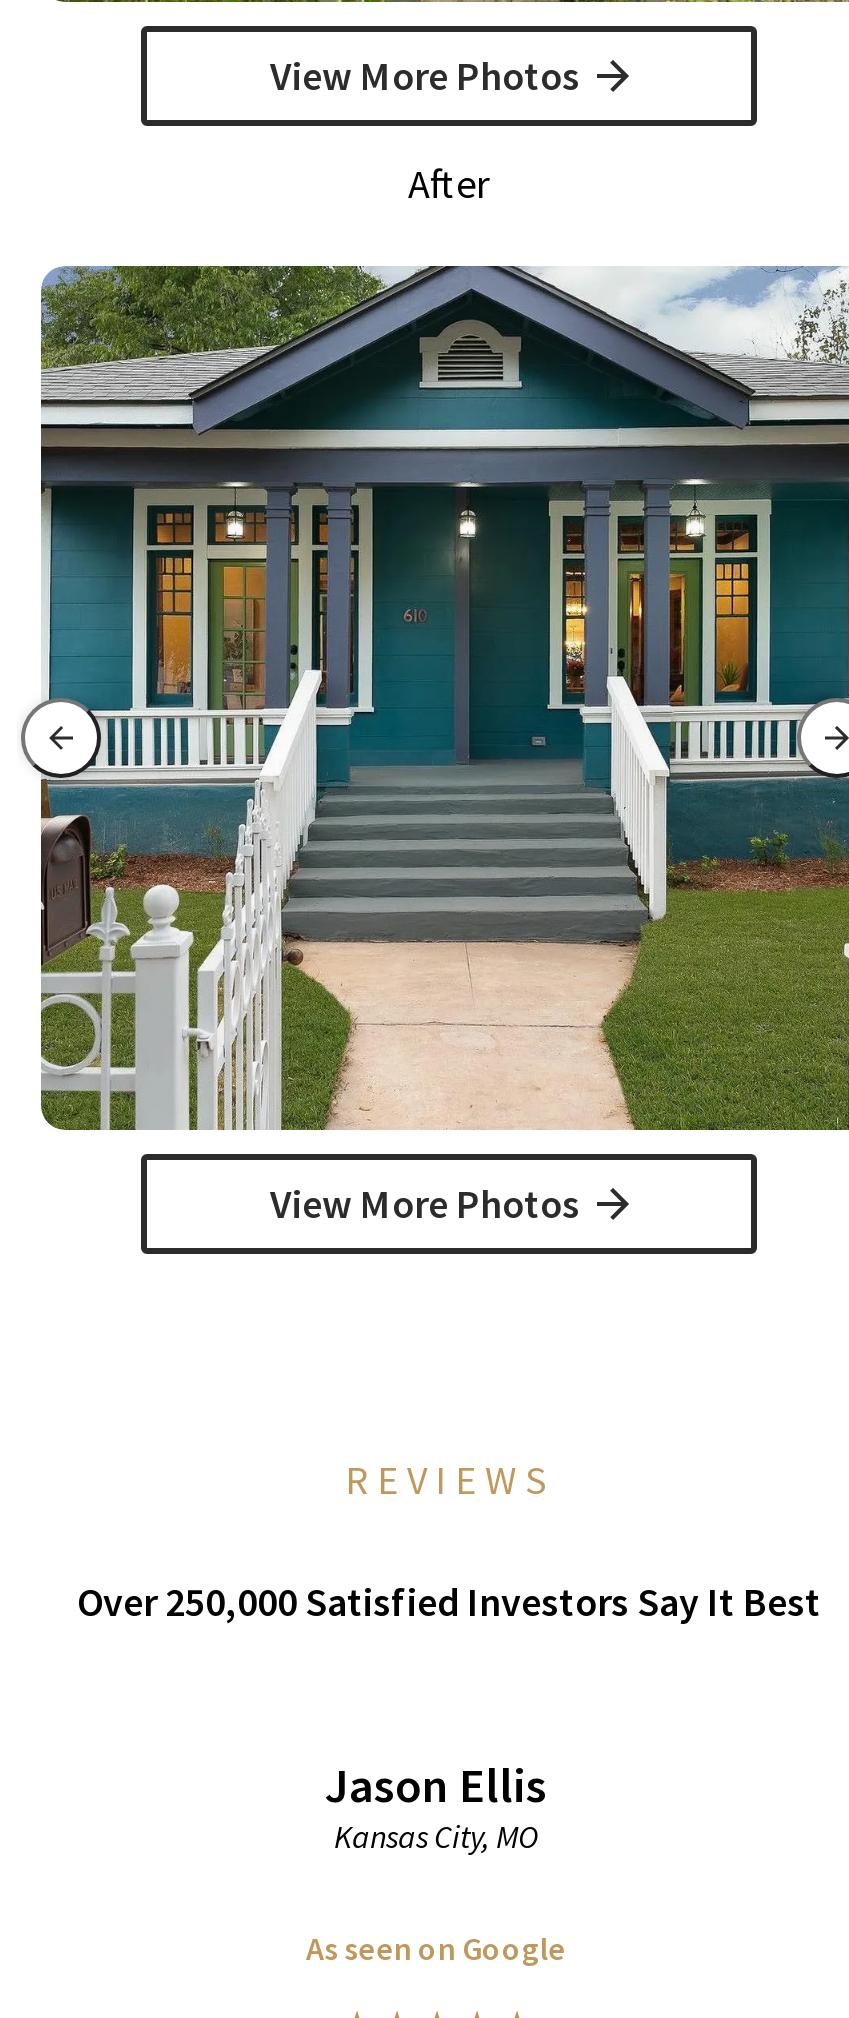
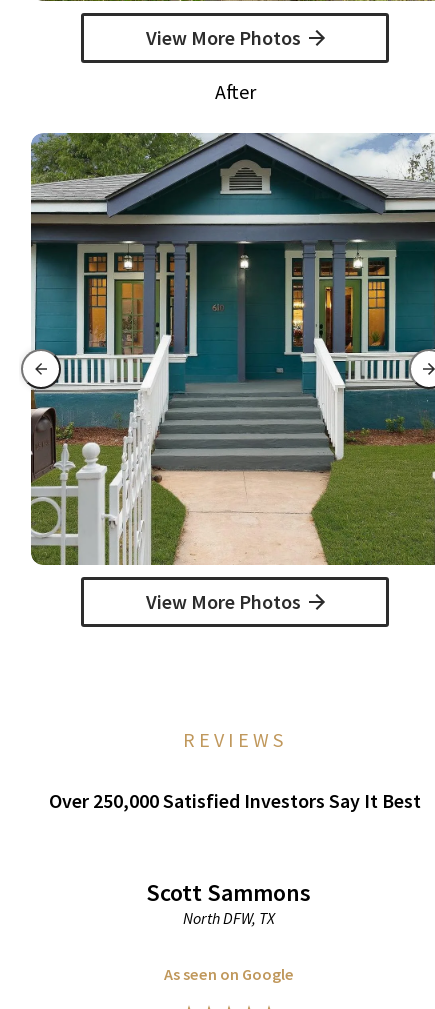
- Jason Ellis
- Kansas City, MO
+ Scott Sammons
+ North DFW, TX
